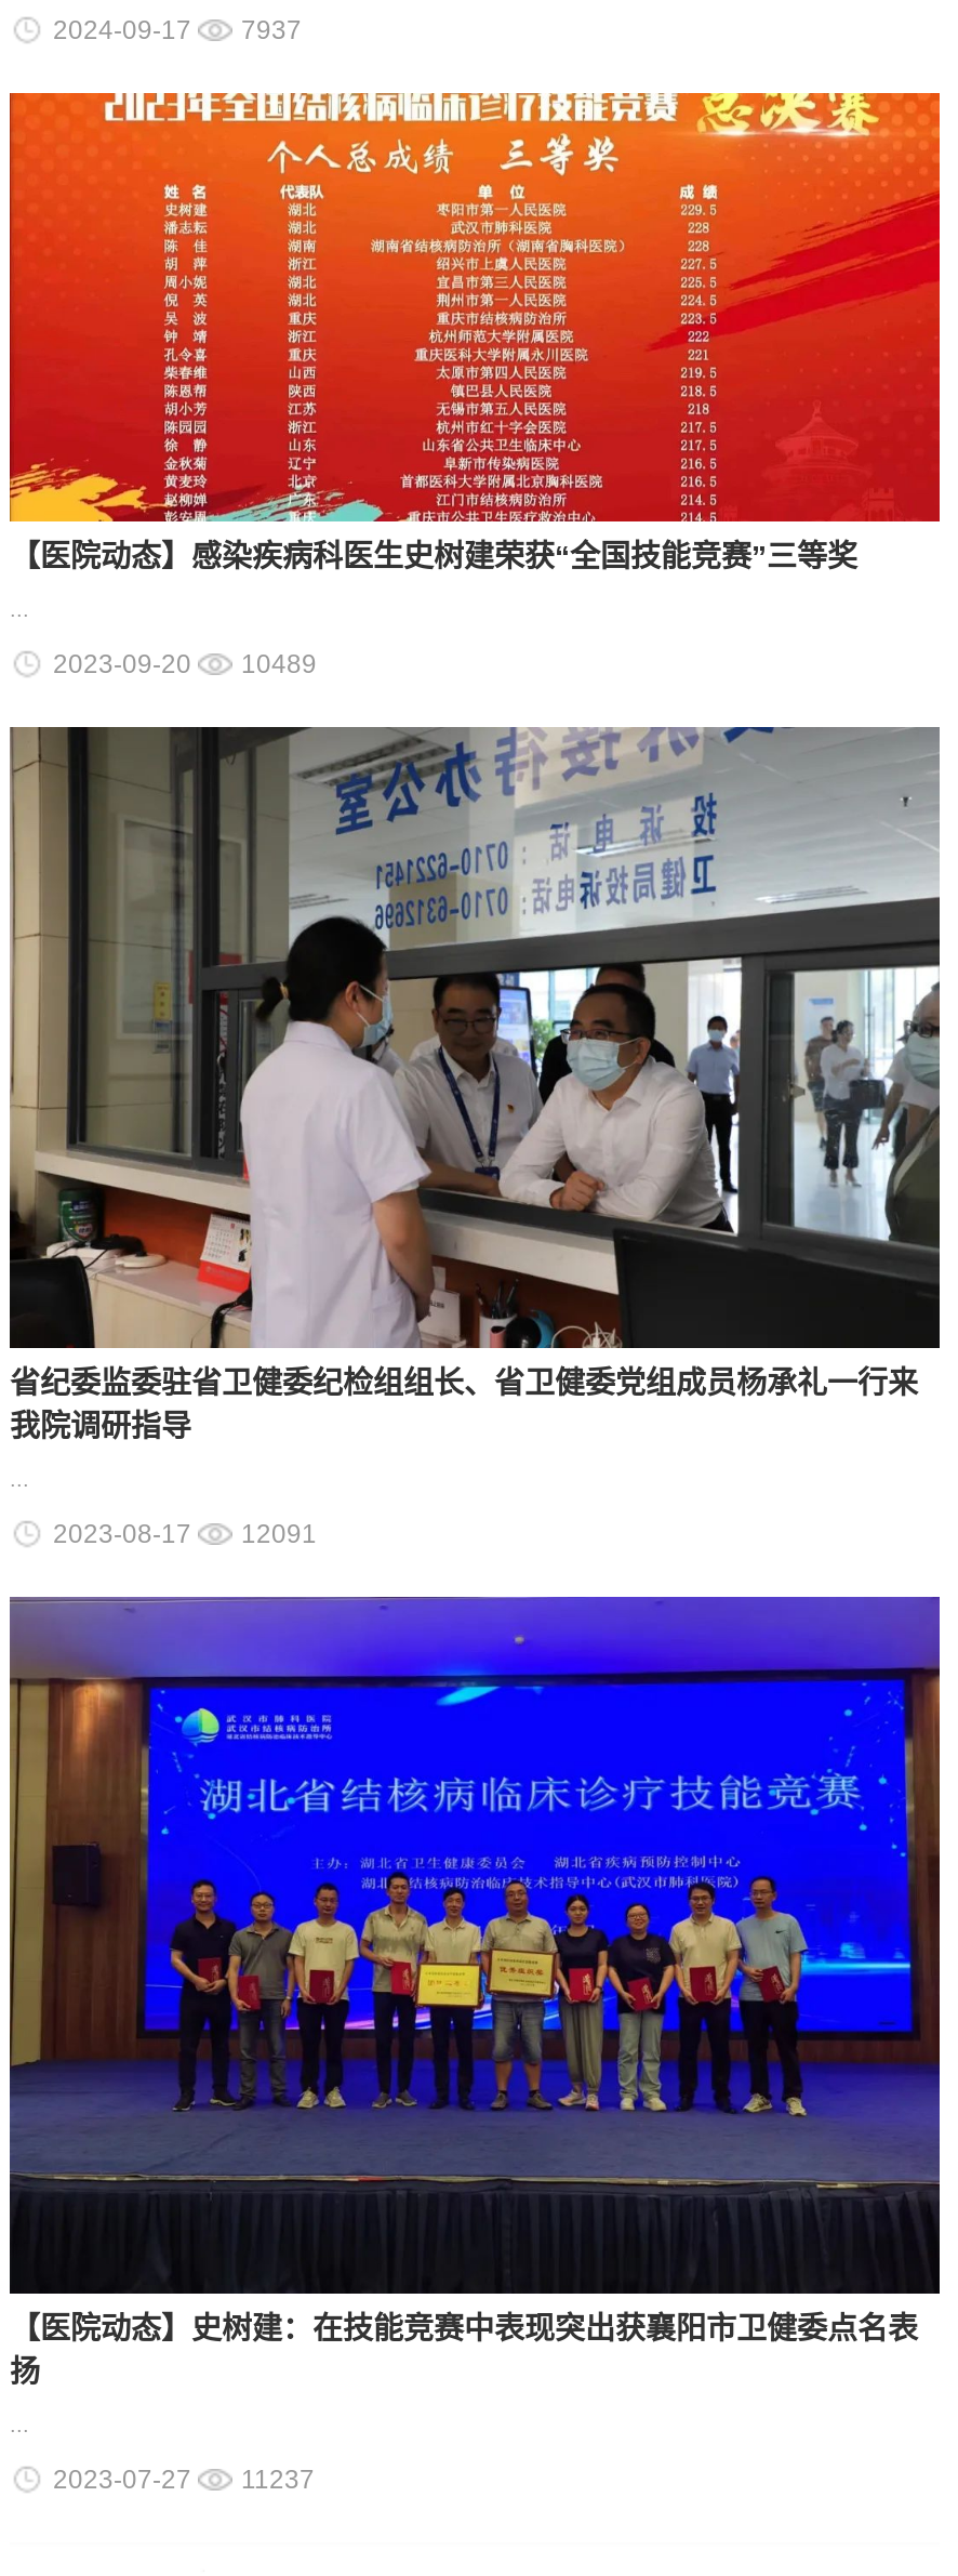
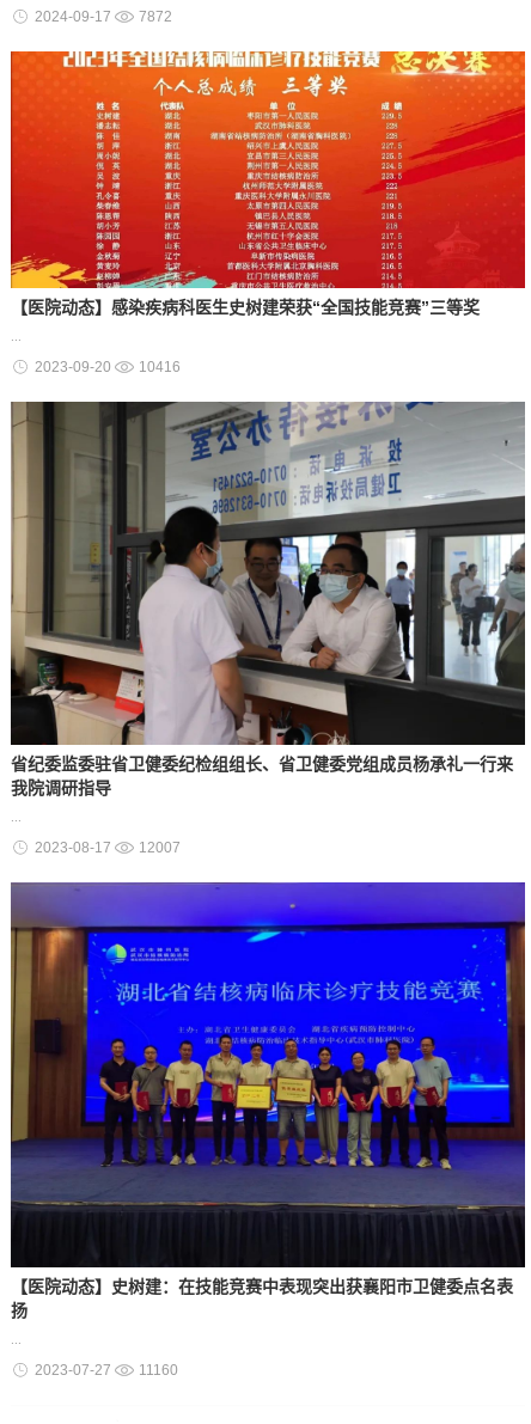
- 2024-09-17 7937
+ 2024-09-17 7872

- 2023-09-20 10489
+ 2023-09-20 10416

- 2023-08-17 12091
+ 2023-08-17 12007

- 2023-07-27 11237
+ 2023-07-27 11160
